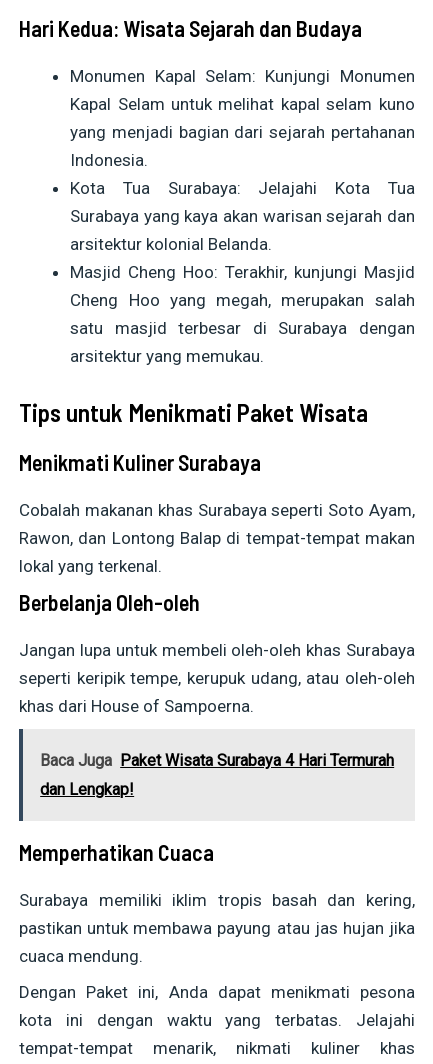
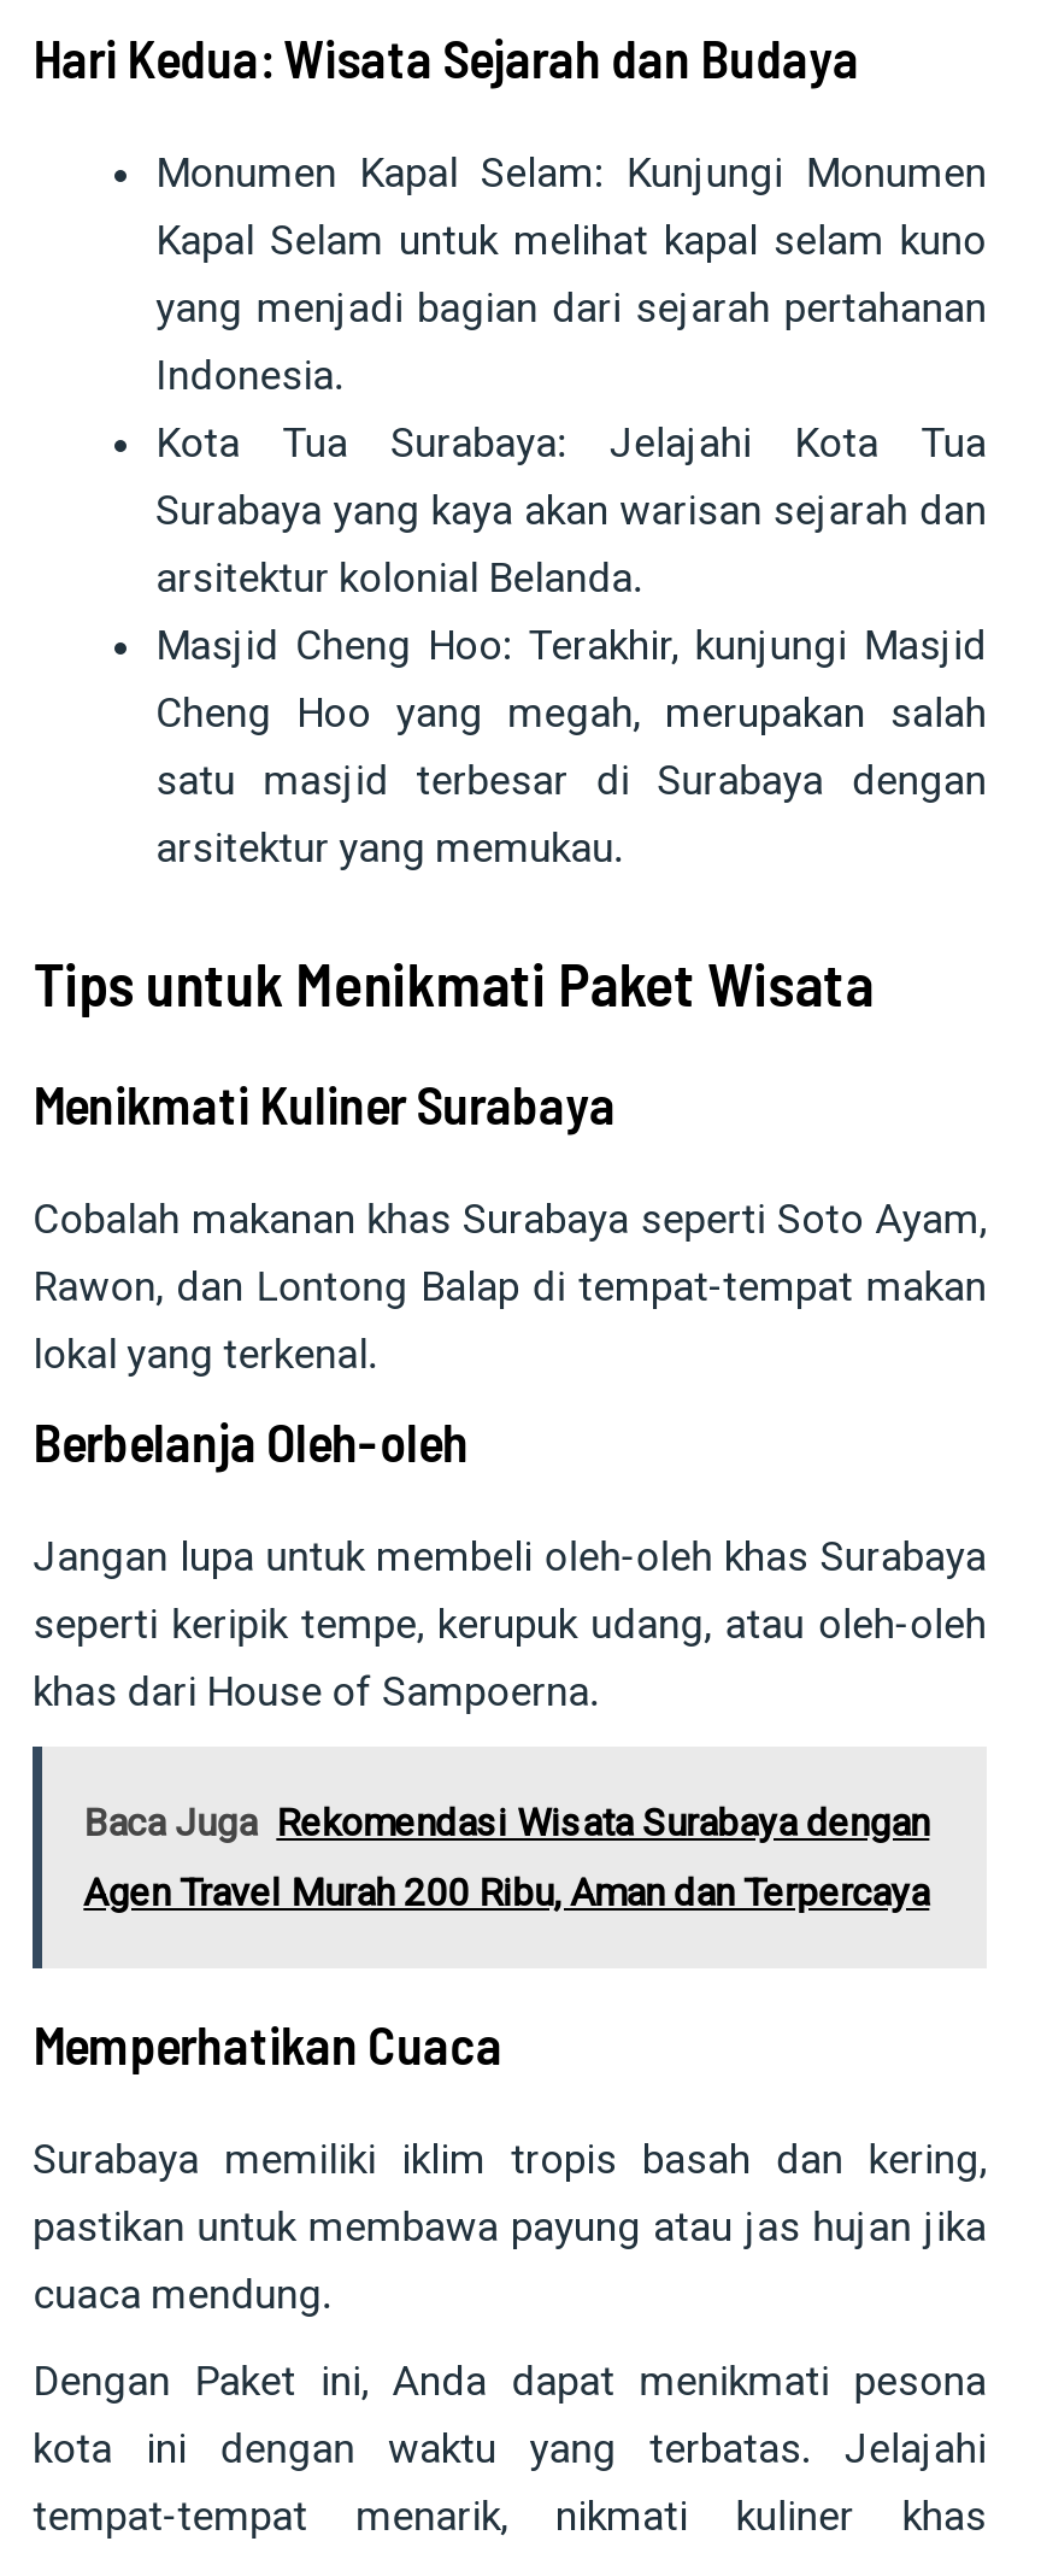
- Baca Juga Paket Wisata Surabaya 4 Hari Termurah
+ Baca Juga Rekomendasi Wisata Surabaya dengan

- dan Lengkap!
+ Agen Travel Murah 200 Ribu, Aman dan Terpercaya
